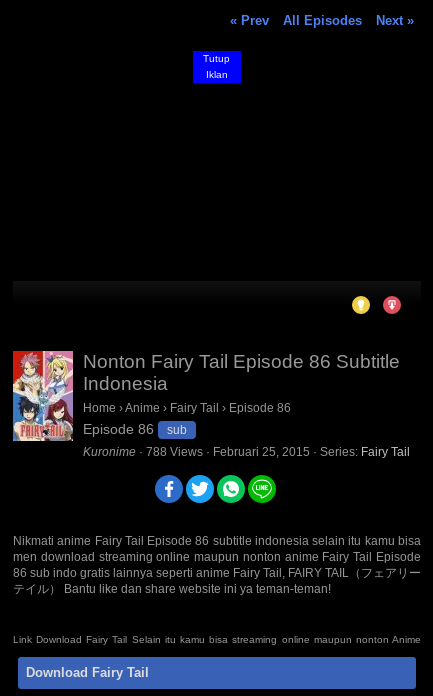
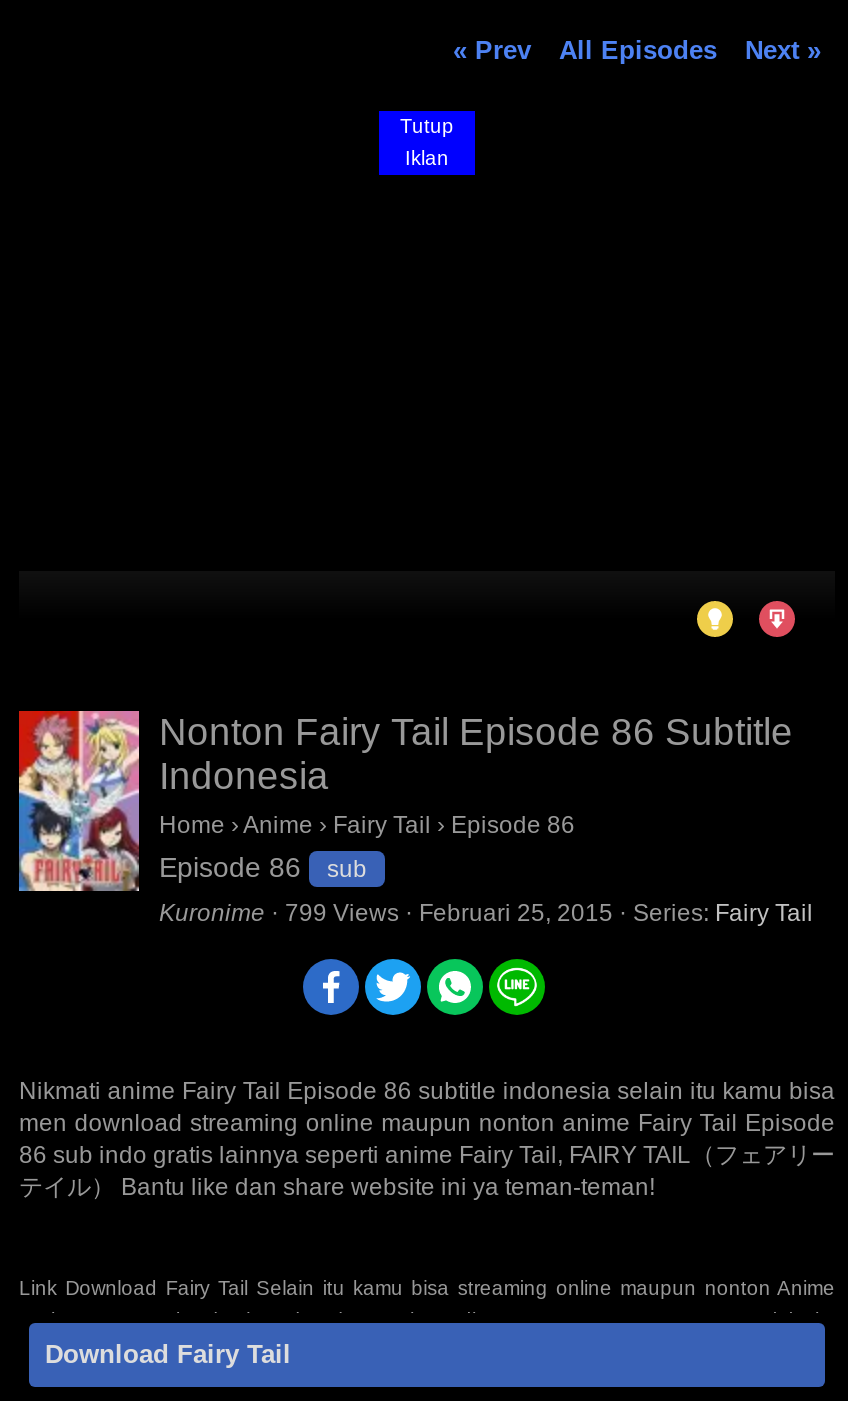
- Kuronime · 788 Views · Februari 25, 2015 · Series: Fairy Tail
+ Kuronime · 799 Views · Februari 25, 2015 · Series: Fairy Tail
